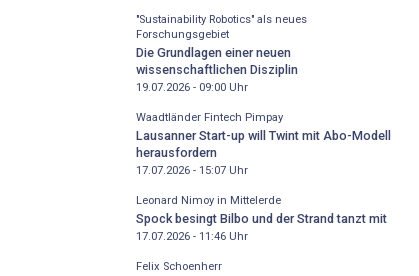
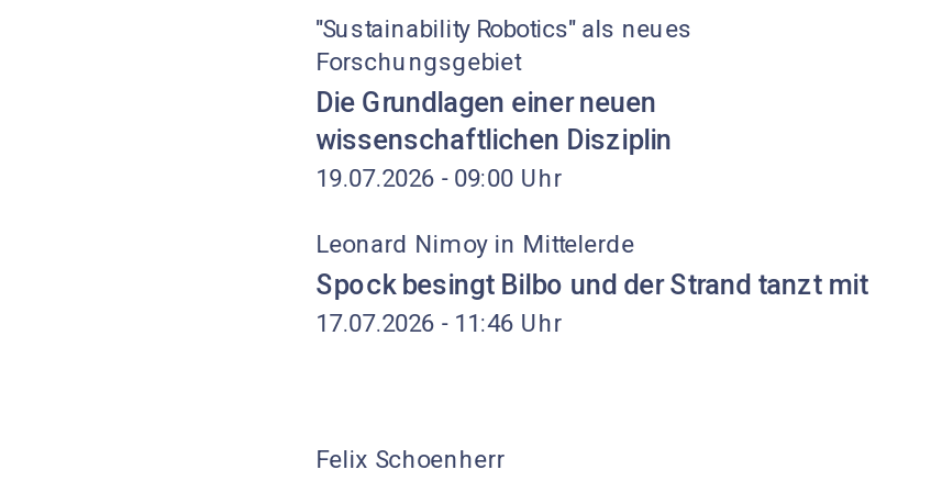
- Waadtländer Fintech Pimpay
- Lausanner Start-up will Twint mit Abo-Modell
- herausfordern
- 17.07.2026 - 15:07 Uhr

moved up: Leonard Nimoy in Mittelerde | Spock besingt Bilbo und der Strand tanzt mit | 17.07.2026 - 11:46 Uhr
